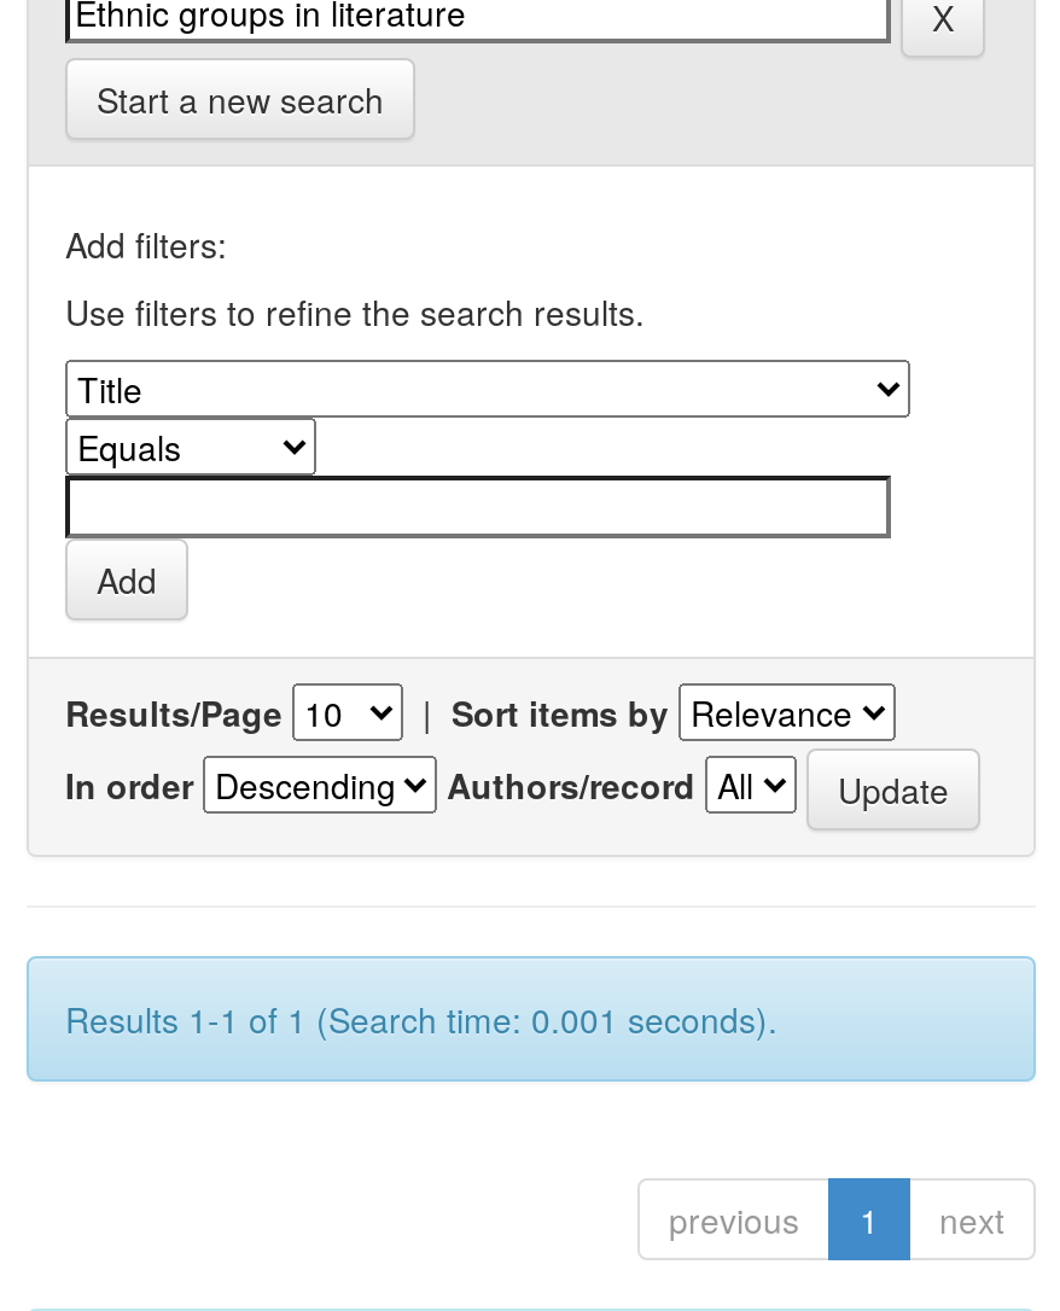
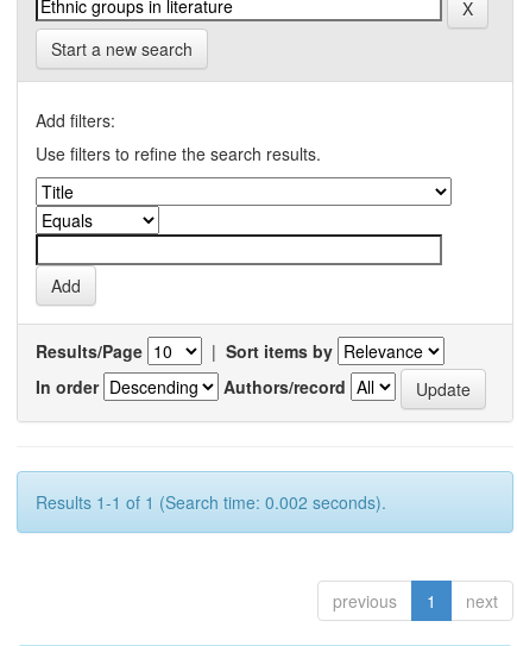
- Results 1-1 of 1 (Search time: 0.001 seconds).
+ Results 1-1 of 1 (Search time: 0.002 seconds).
